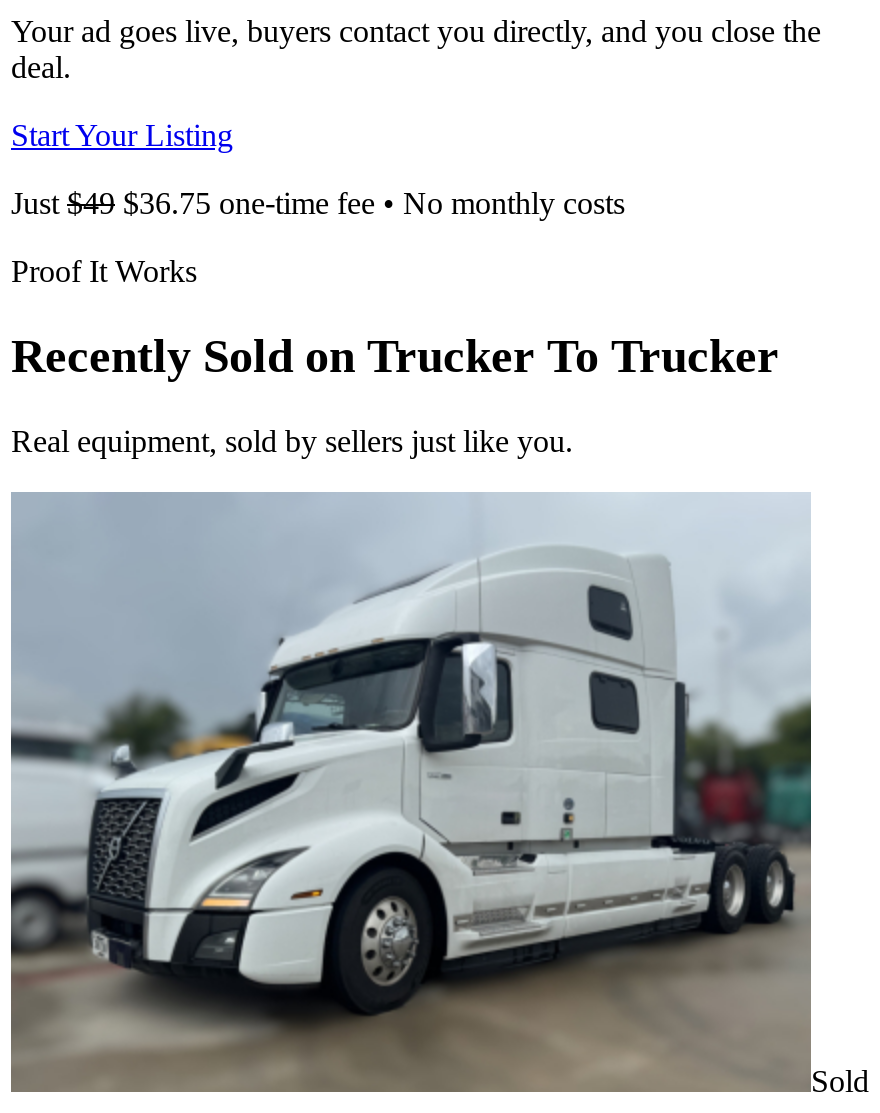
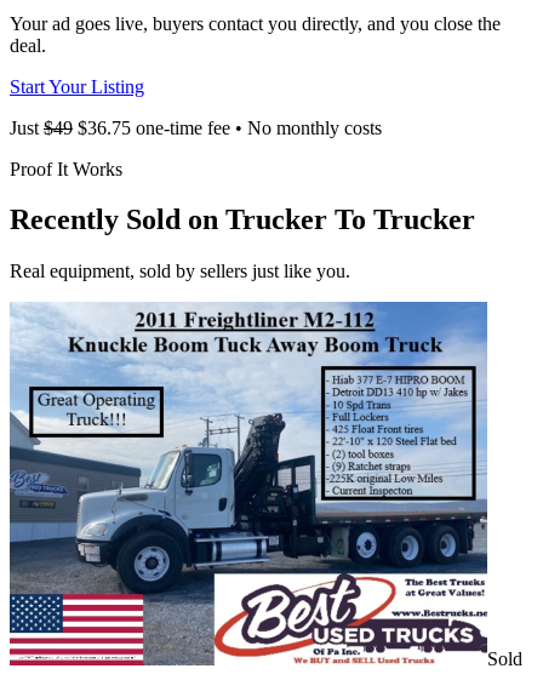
- [image]
+ [image]
